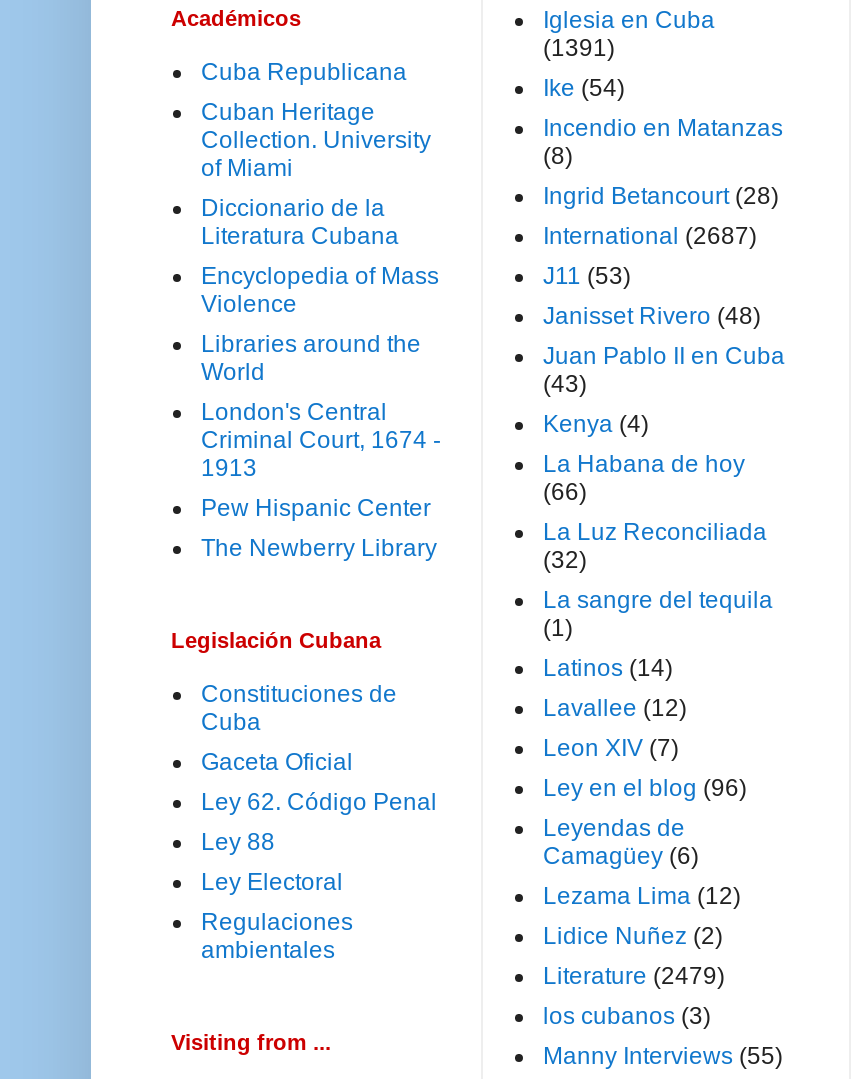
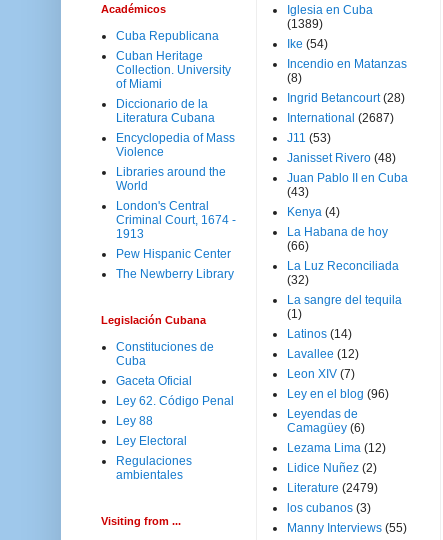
- (1391)
+ (1389)
